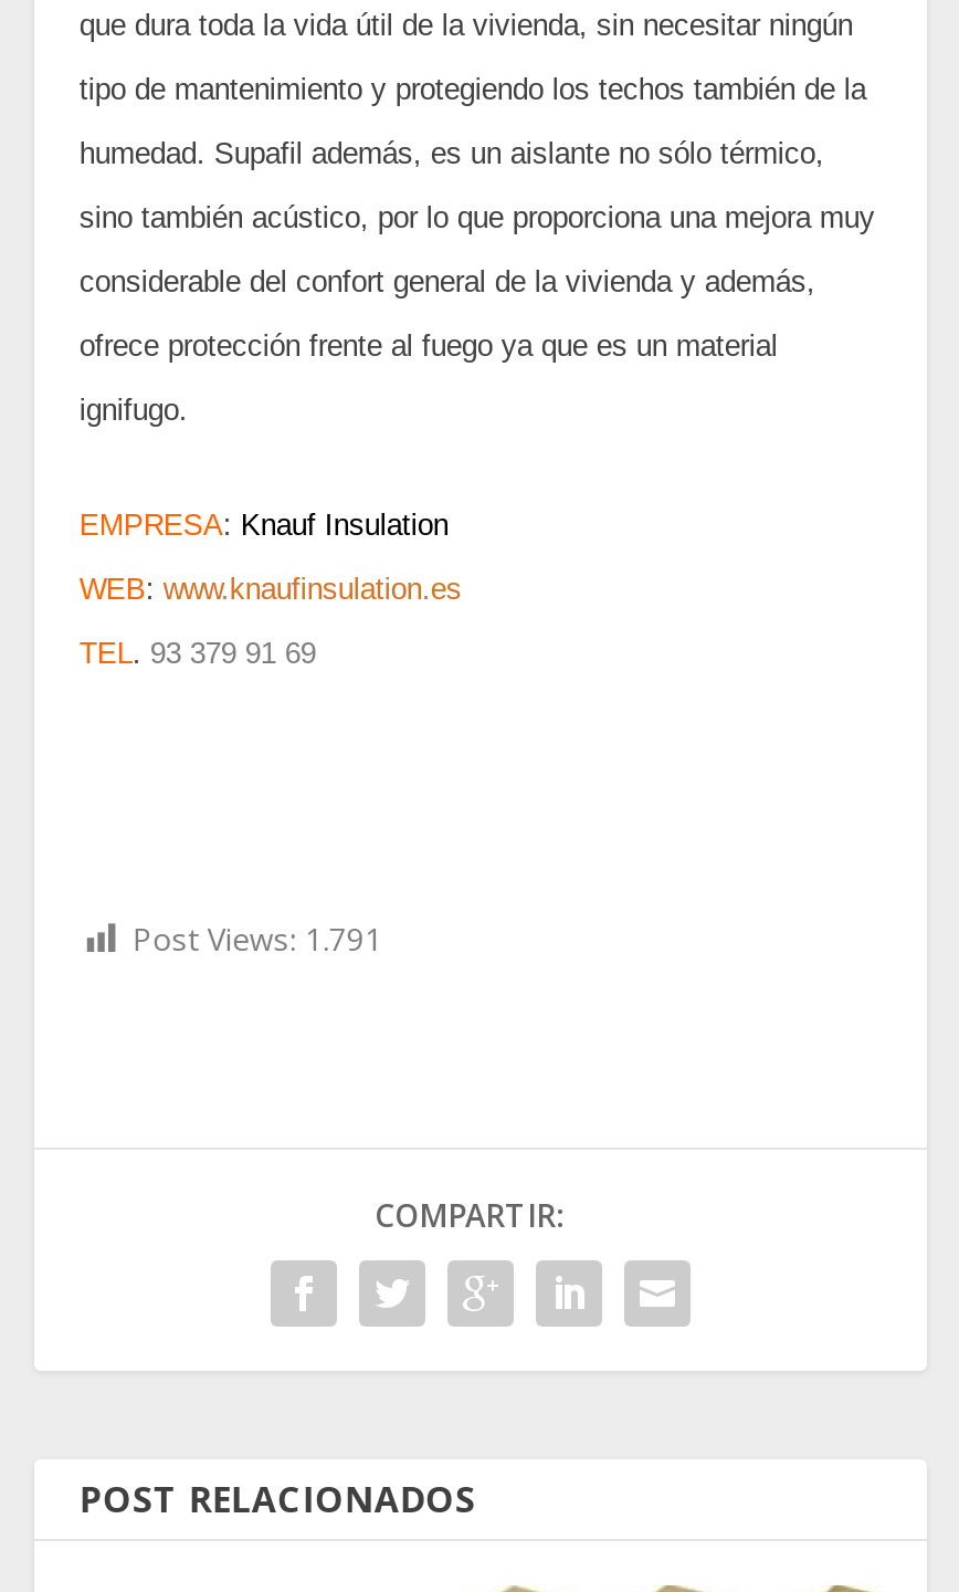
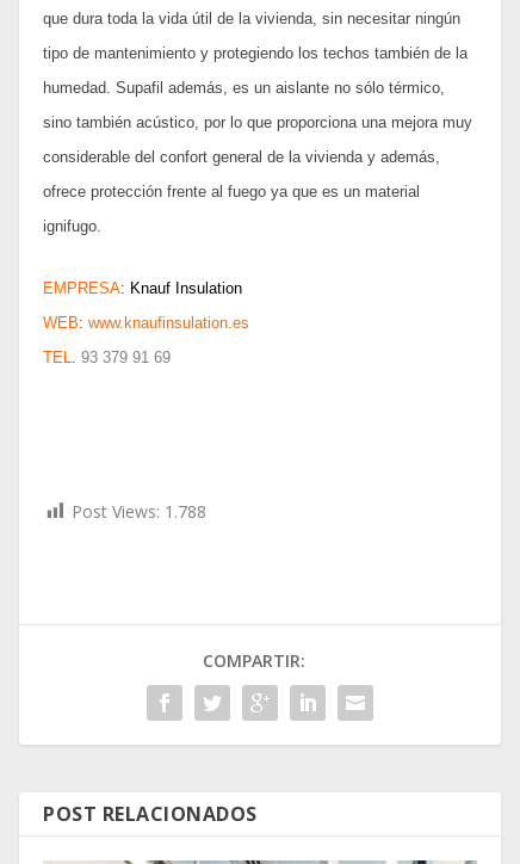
- Post Views: 1.791
+ Post Views: 1.788
